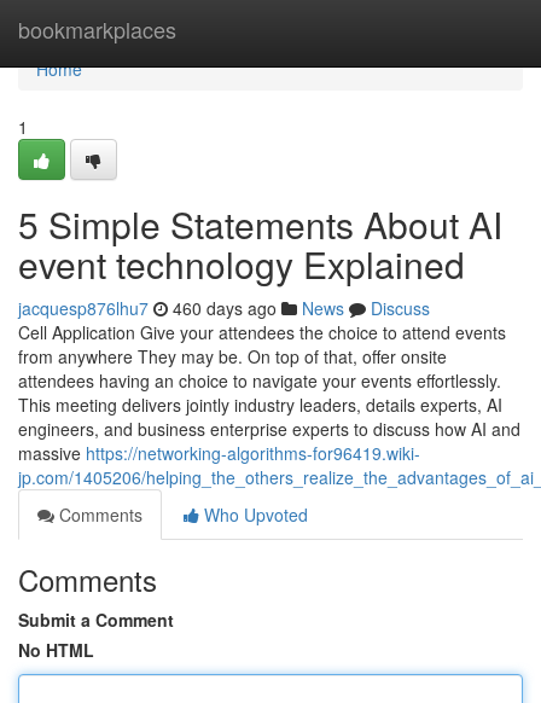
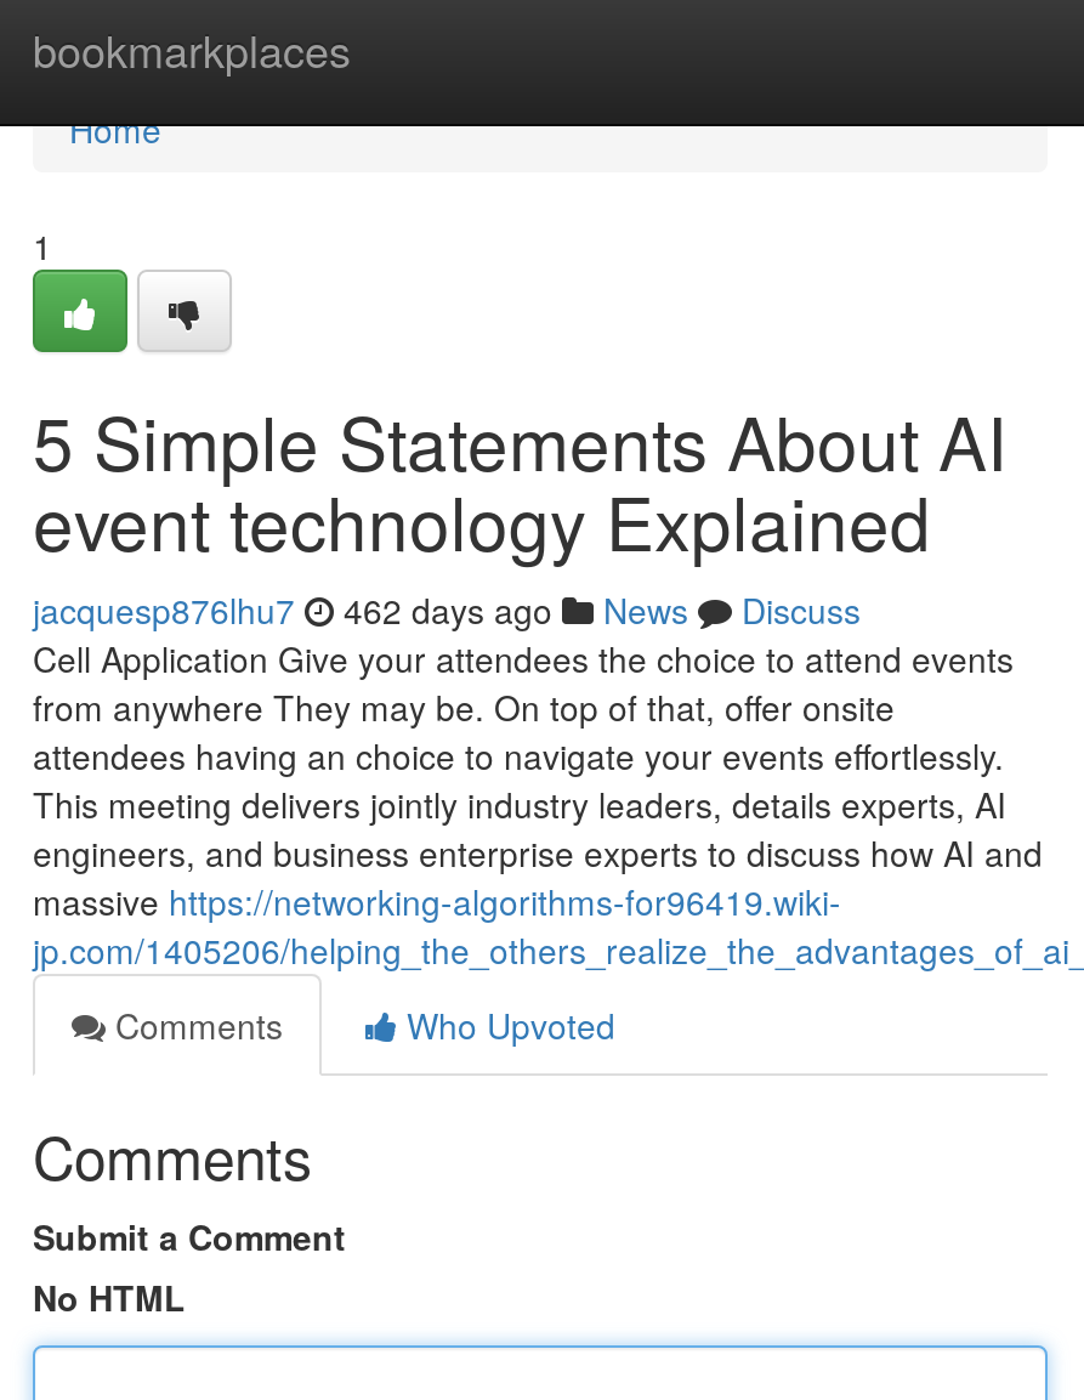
- jacquesp876lhu7 460 days ago News Discuss
+ jacquesp876lhu7 462 days ago News Discuss
